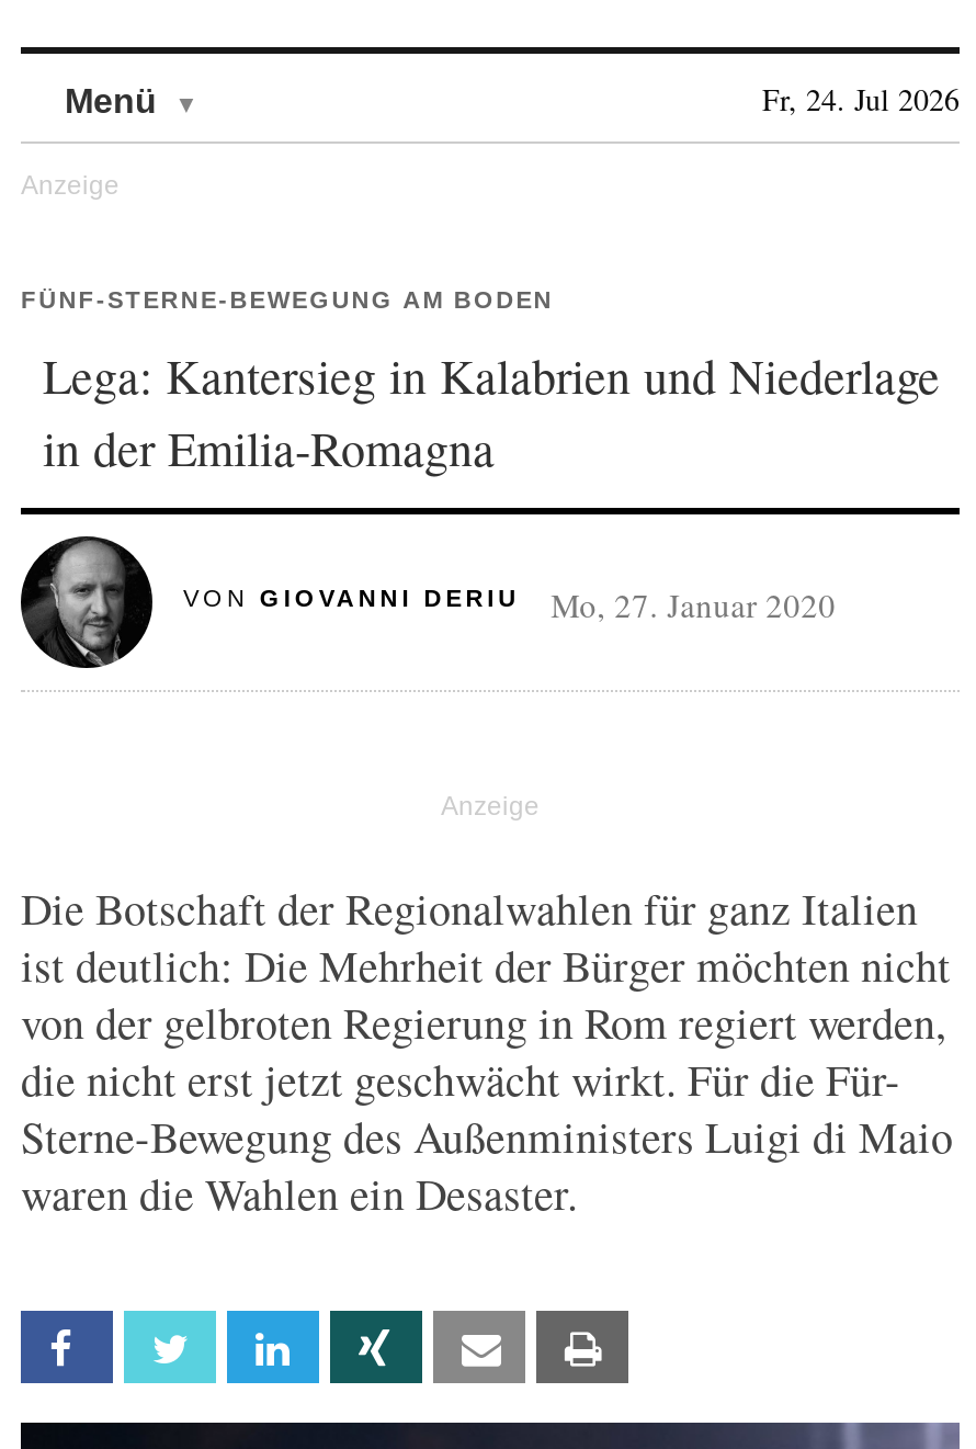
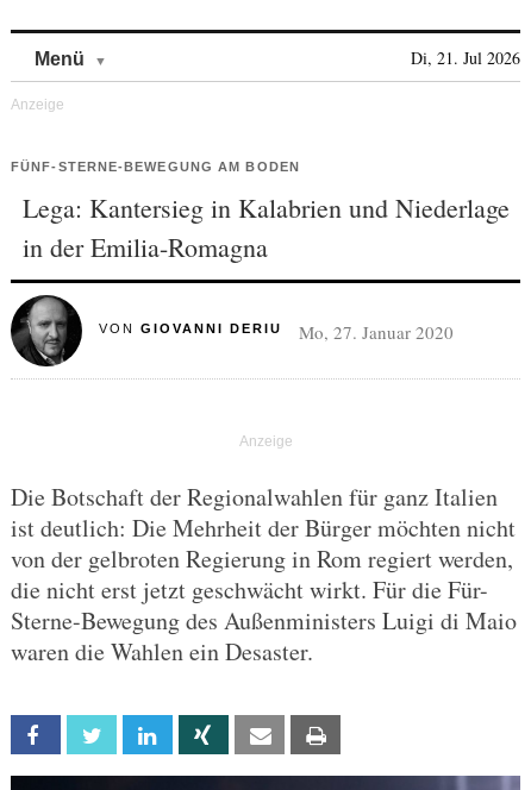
- Fr, 24. Jul 2026
+ Di, 21. Jul 2026
